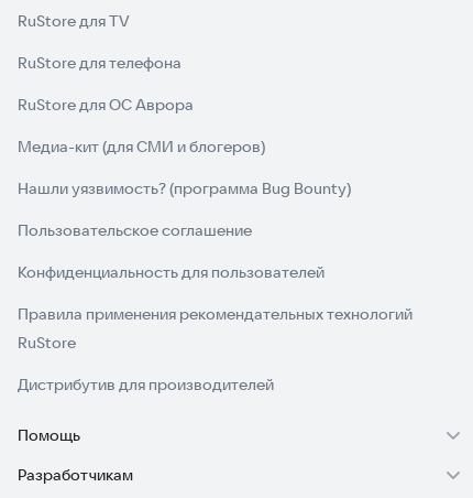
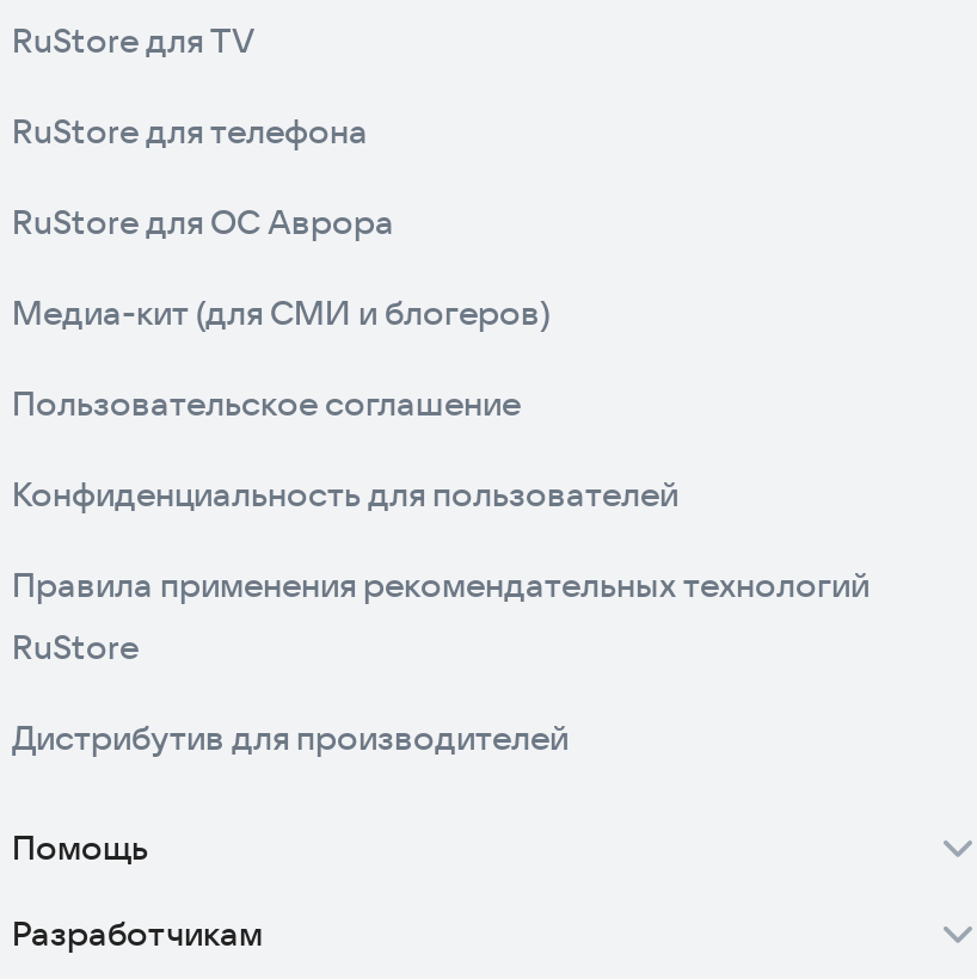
- Нашли уязвимость? (программа Bug Bounty)
